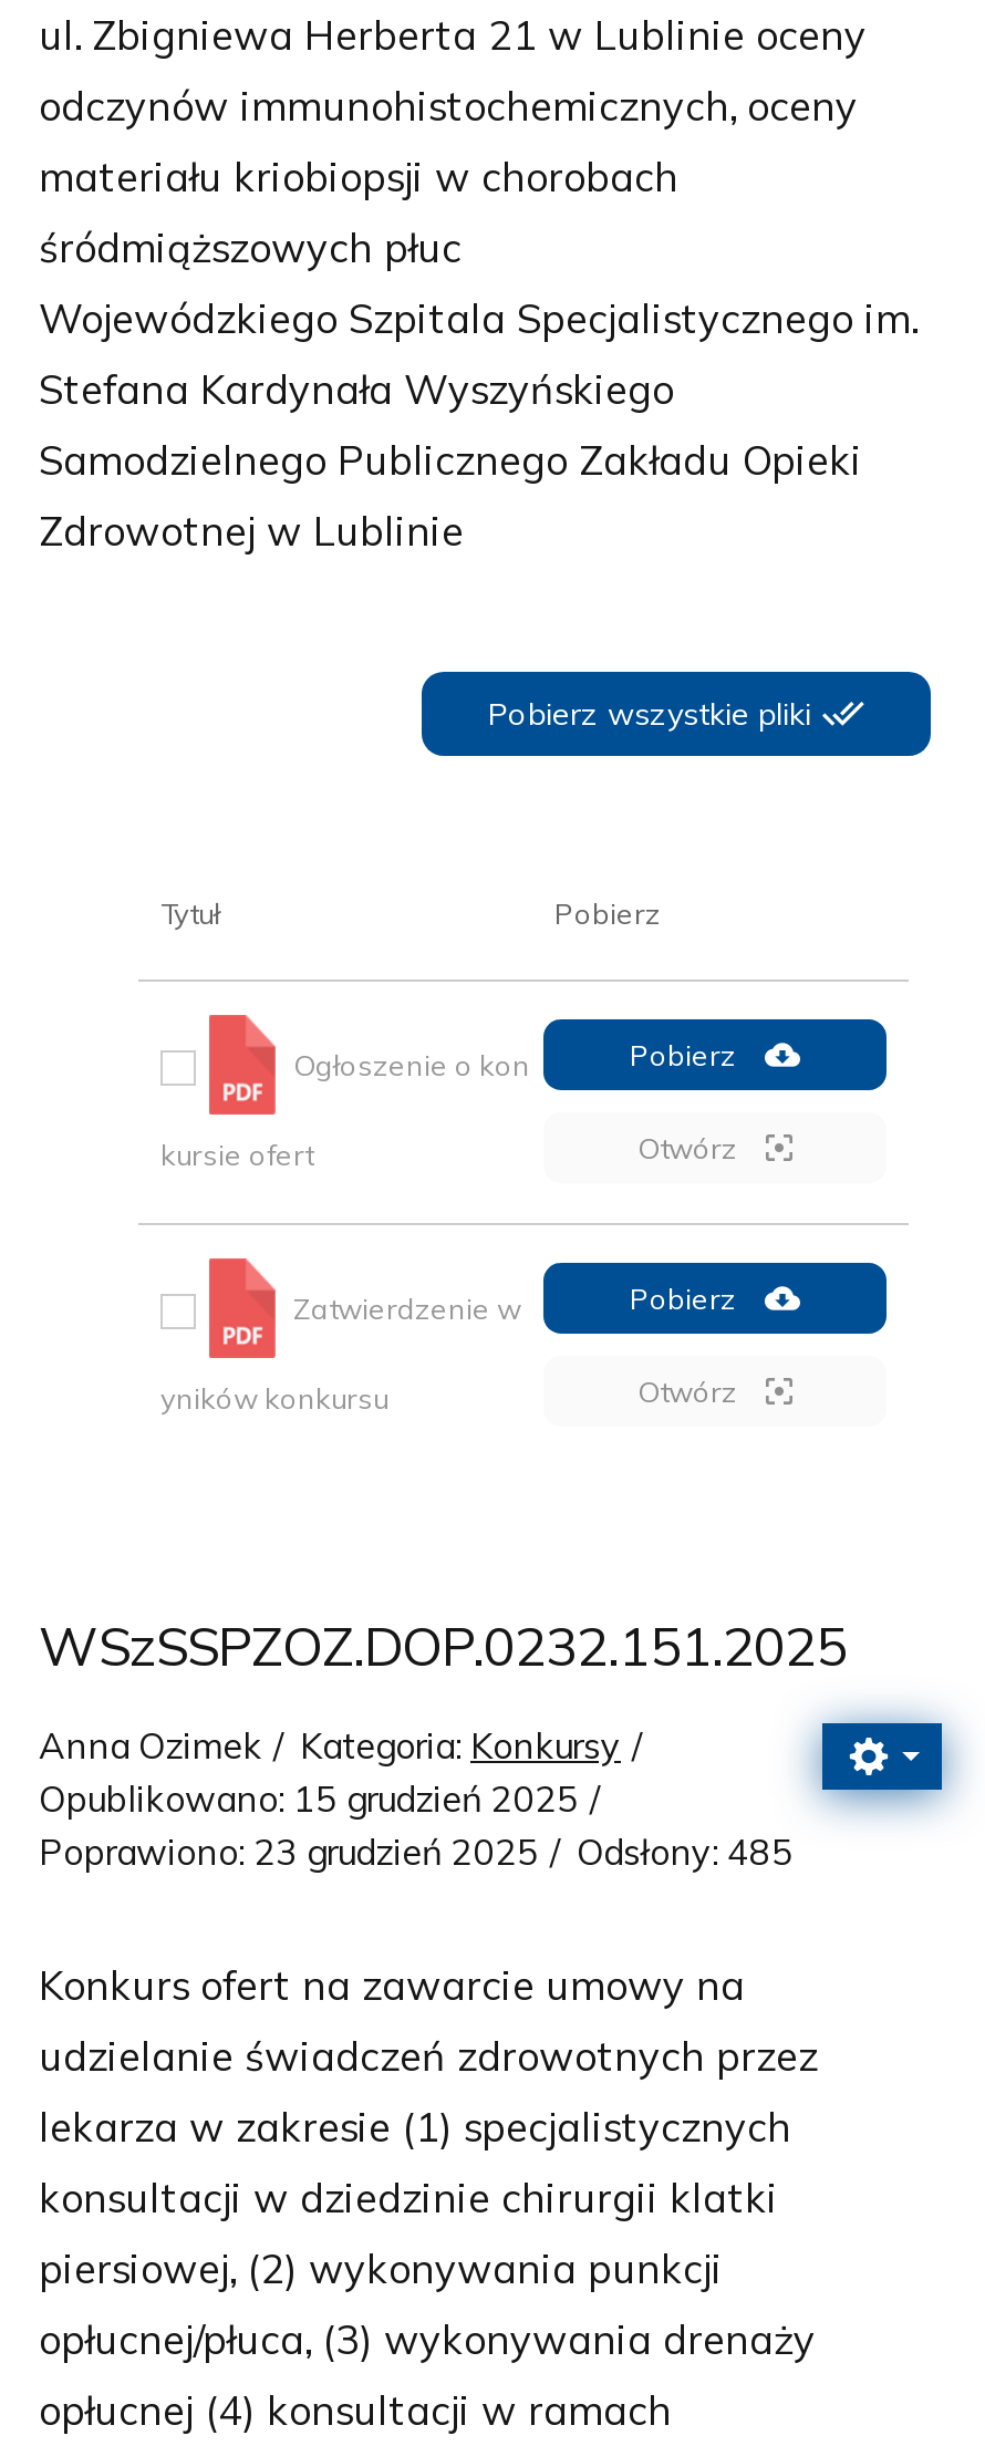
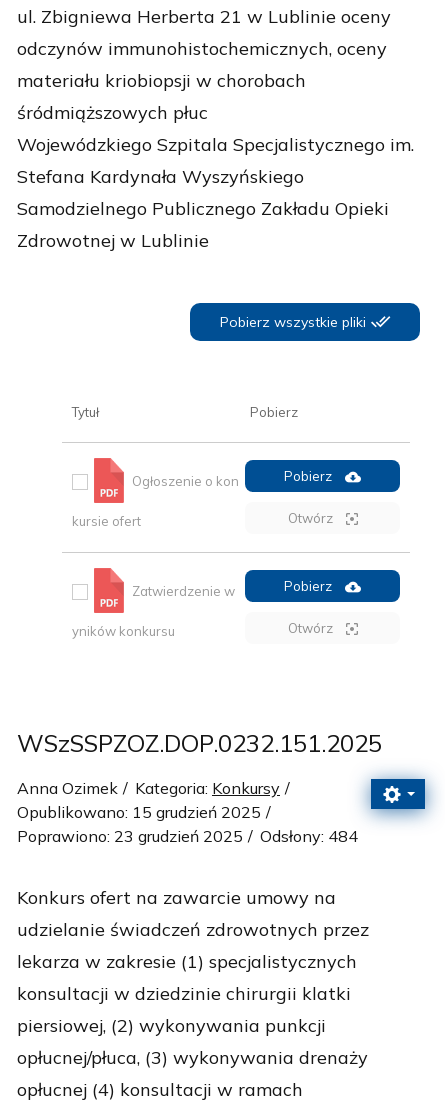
- Poprawiono: 23 grudzień 2025 Odsłony: 485
+ Poprawiono: 23 grudzień 2025 Odsłony: 484
